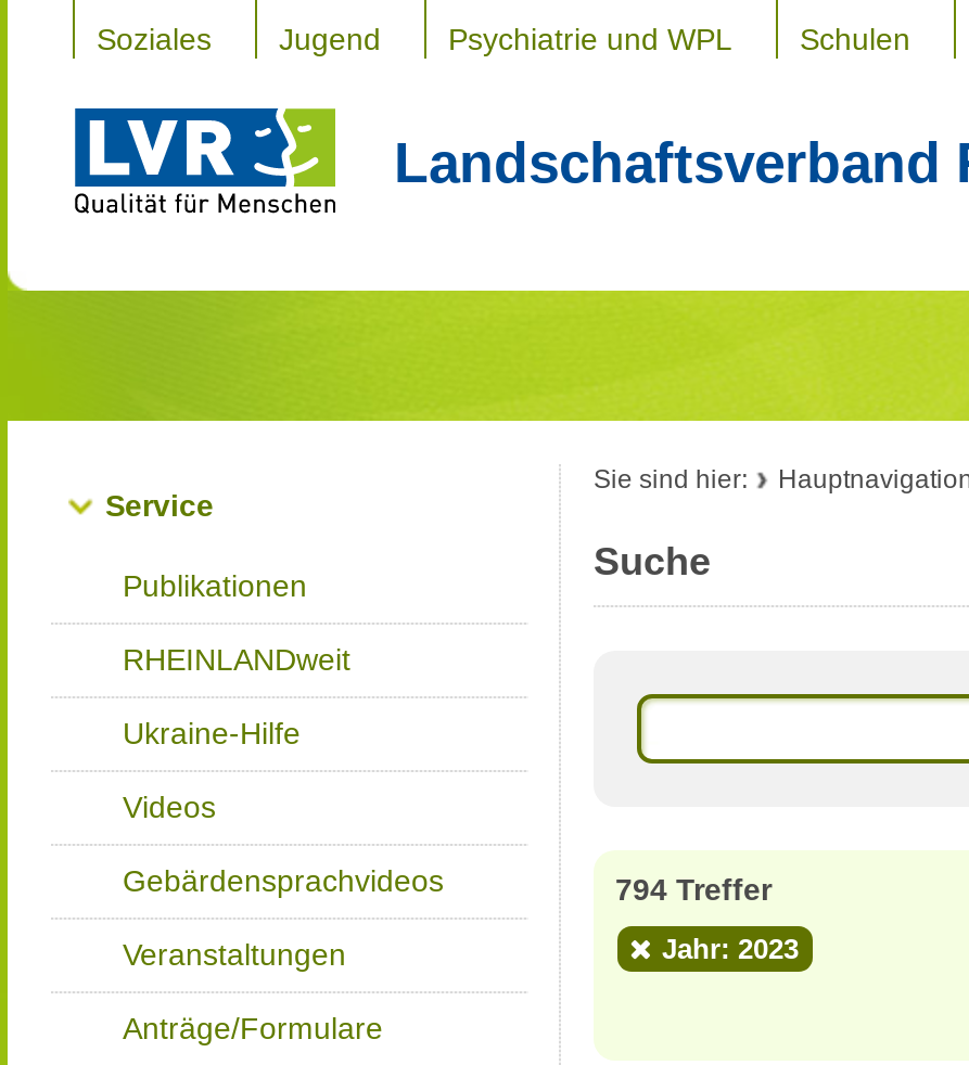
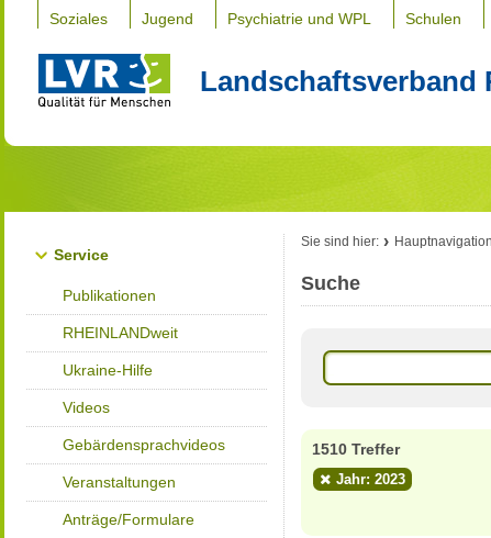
- 794 Treffer
+ 1510 Treffer
